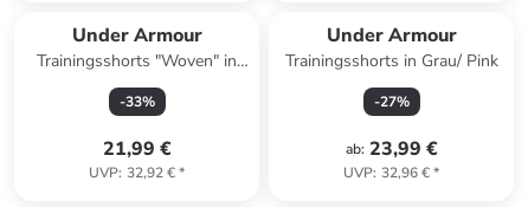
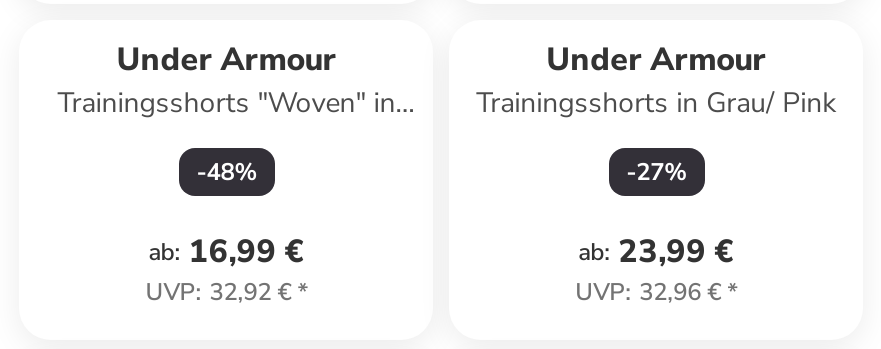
- -33%
+ -48%

- 21,99 €
+ ab: 16,99 €
